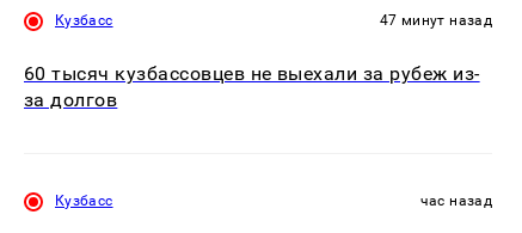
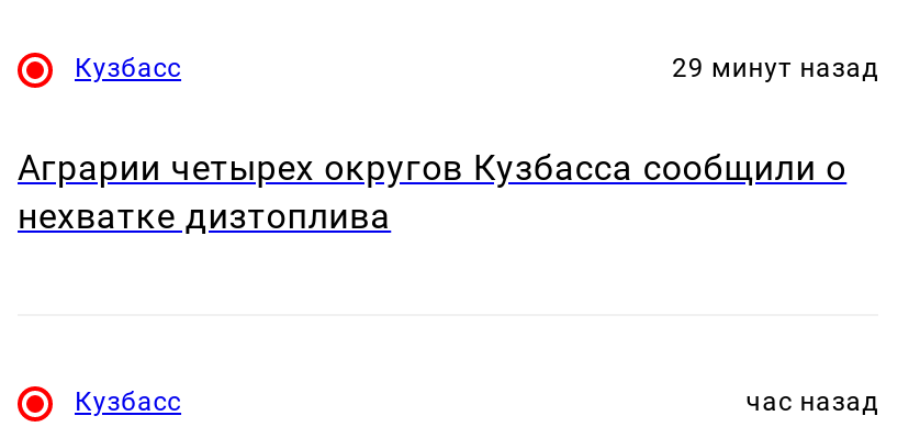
- 47 минут назад
+ 29 минут назад

- 60 тысяч кузбассовцев не выехали за рубеж из-
- за долгов
+ Аграрии четырех округов Кузбасса сообщили о
+ нехватке дизтоплива
